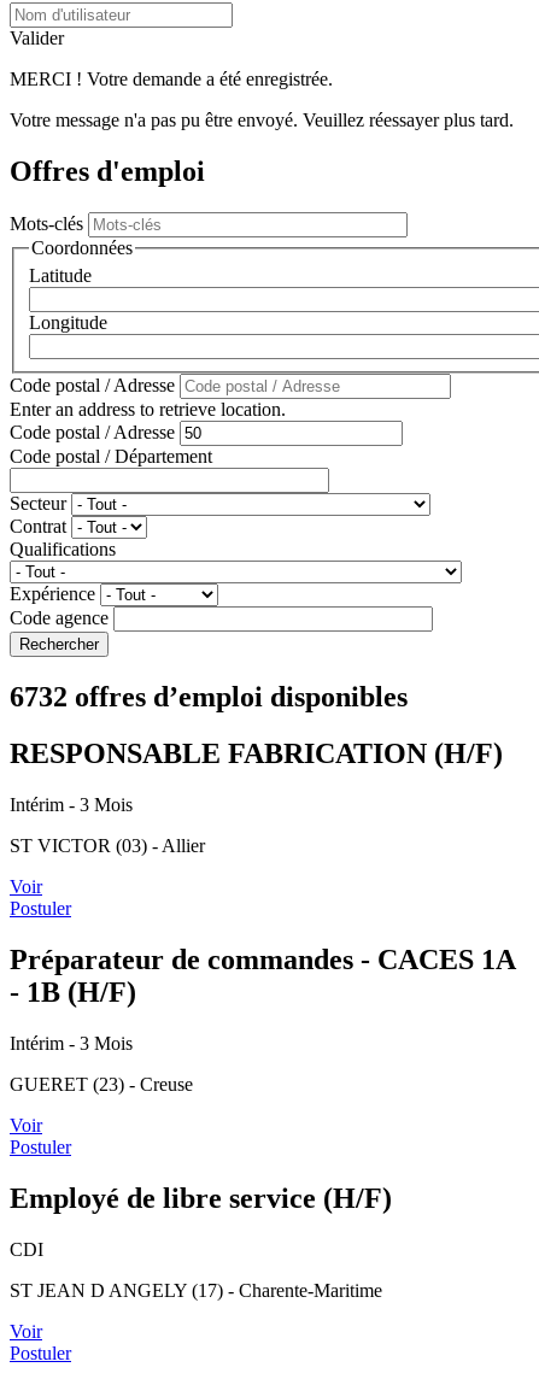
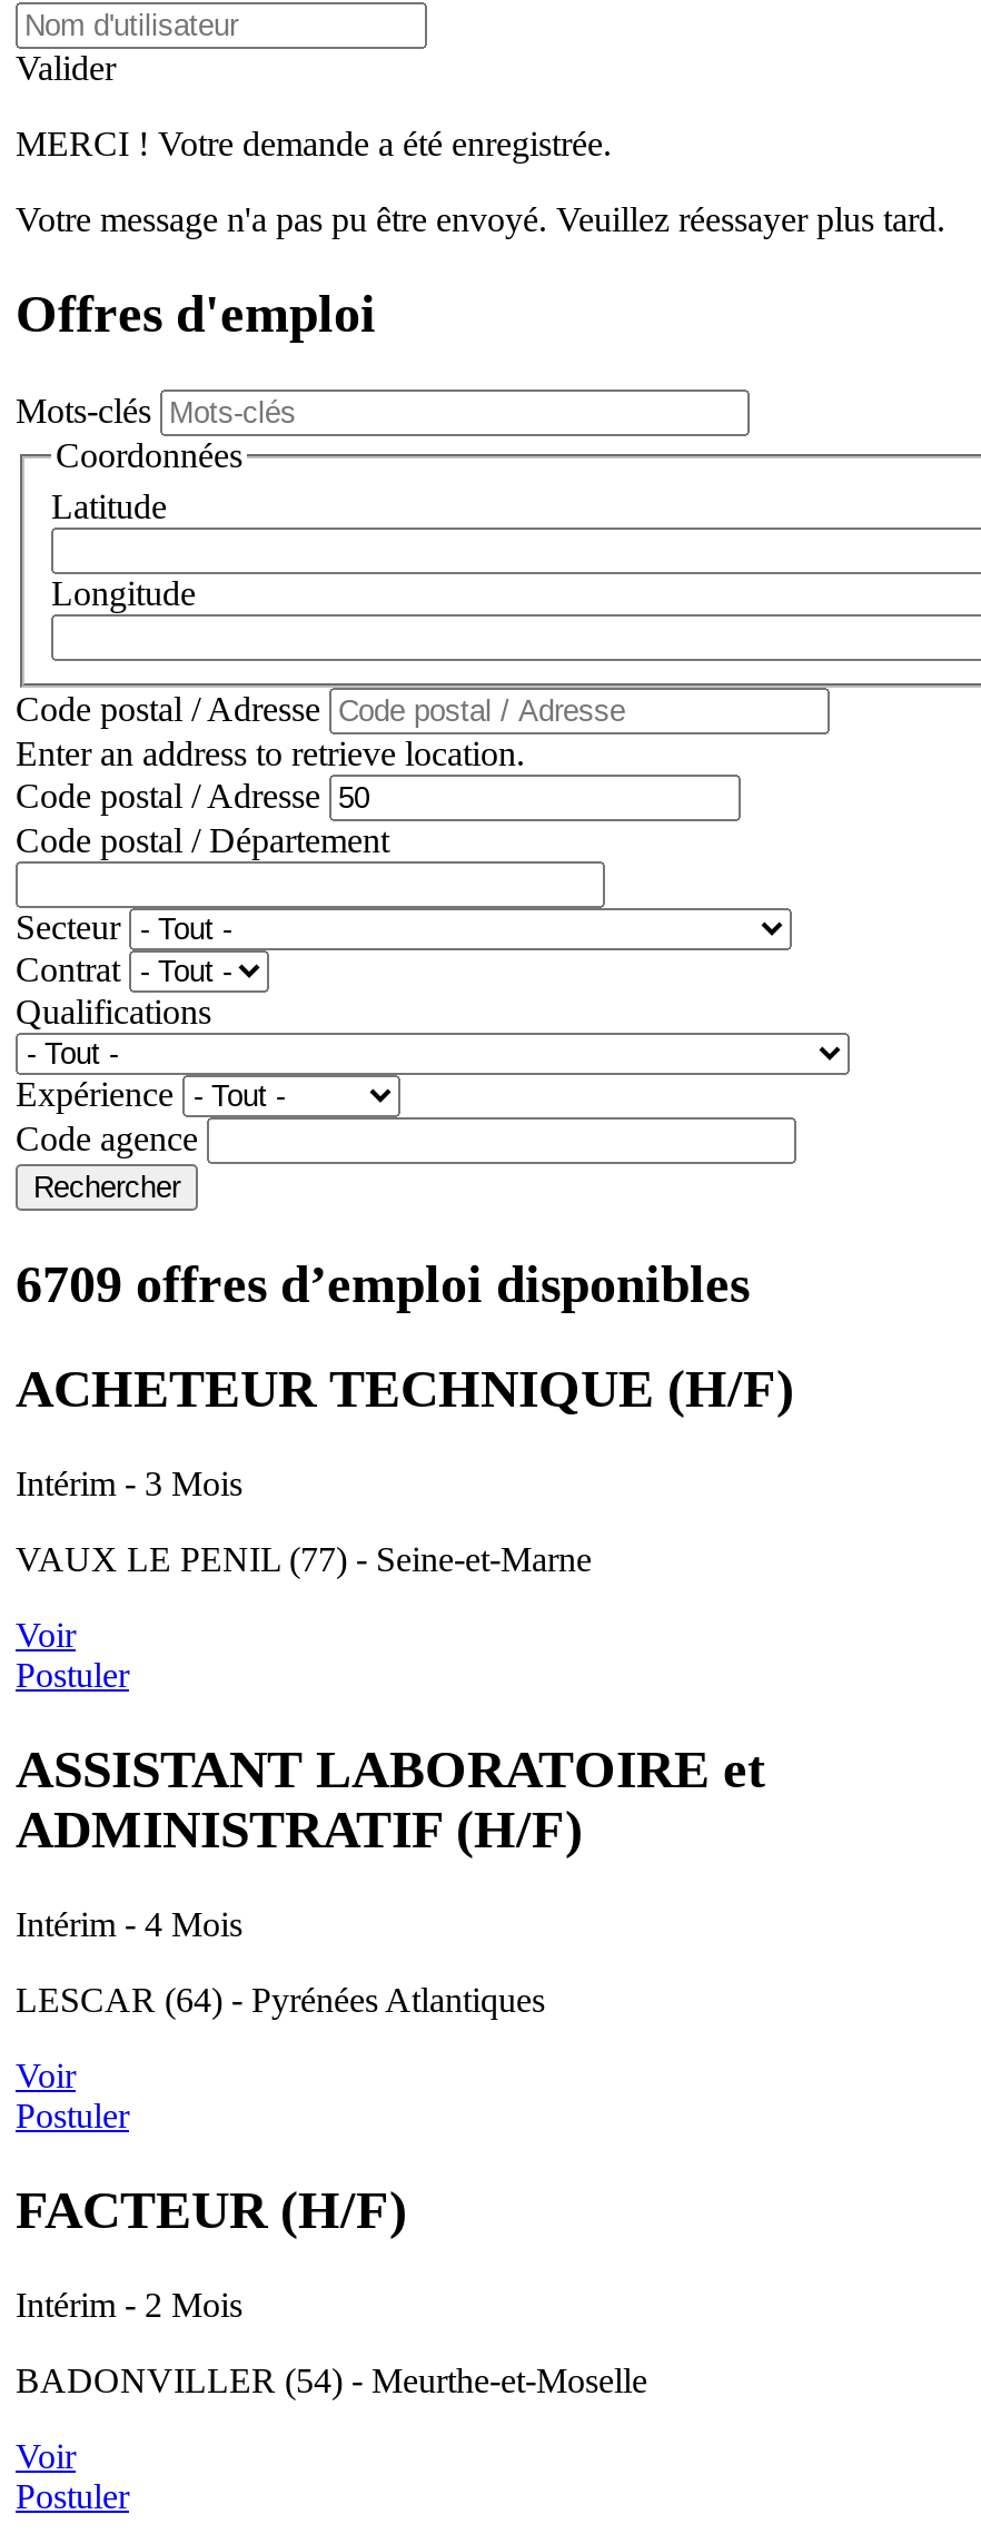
- 6732 offres d’emploi disponibles
+ 6709 offres d’emploi disponibles

- RESPONSABLE FABRICATION (H/F)
+ ACHETEUR TECHNIQUE (H/F)

- ST VICTOR (03) - Allier
+ VAUX LE PENIL (77) - Seine-et-Marne

- Préparateur de commandes - CACES 1A
- - 1B (H/F)
+ ASSISTANT LABORATOIRE et
+ ADMINISTRATIF (H/F)

- Intérim - 3 Mois
+ Intérim - 4 Mois

- GUERET (23) - Creuse
+ LESCAR (64) - Pyrénées Atlantiques

- Employé de libre service (H/F)
+ FACTEUR (H/F)

- CDI
+ Intérim - 2 Mois

- ST JEAN D ANGELY (17) - Charente-Maritime
+ BADONVILLER (54) - Meurthe-et-Moselle
